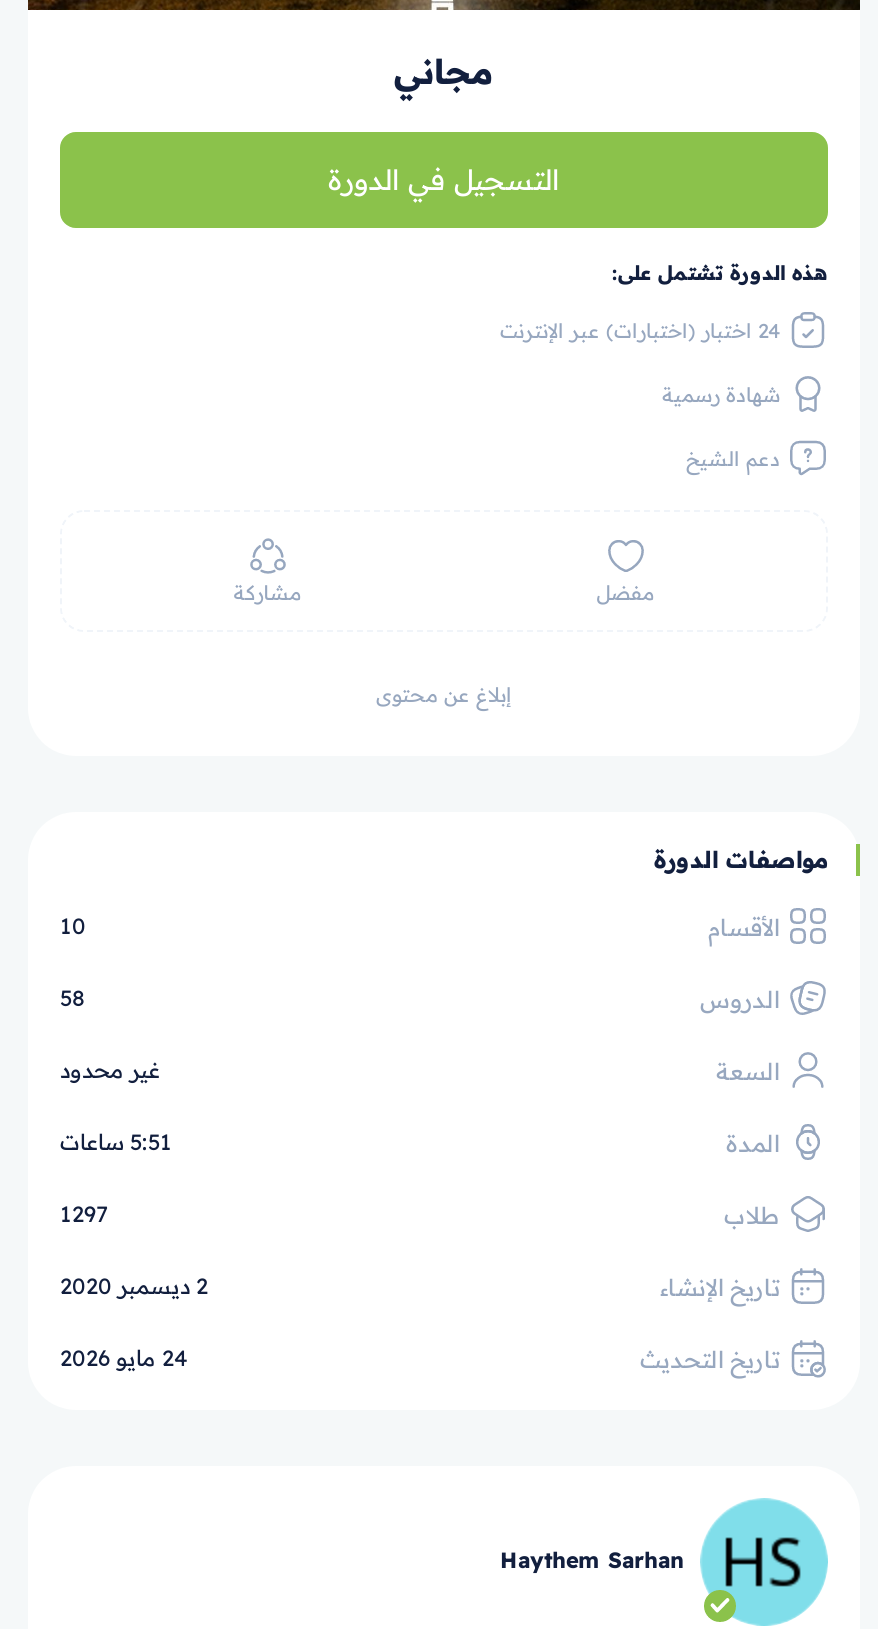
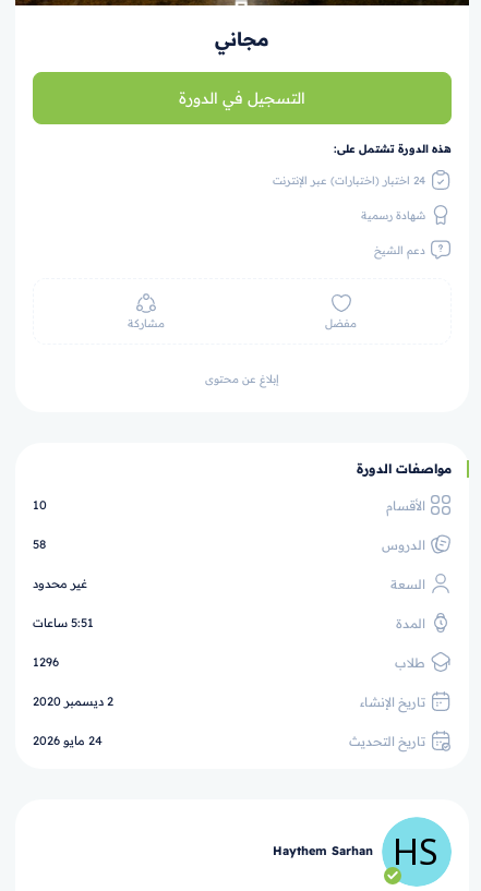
- 1297
+ 1296
